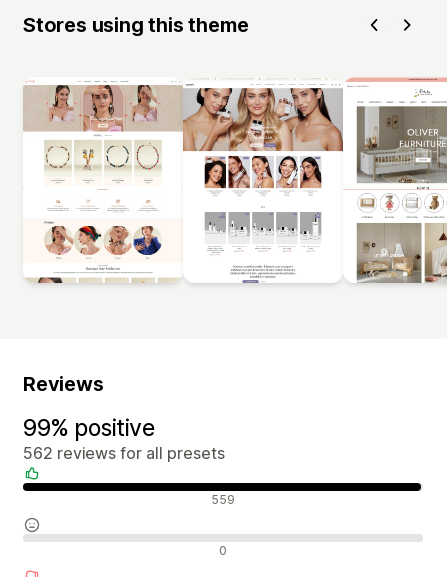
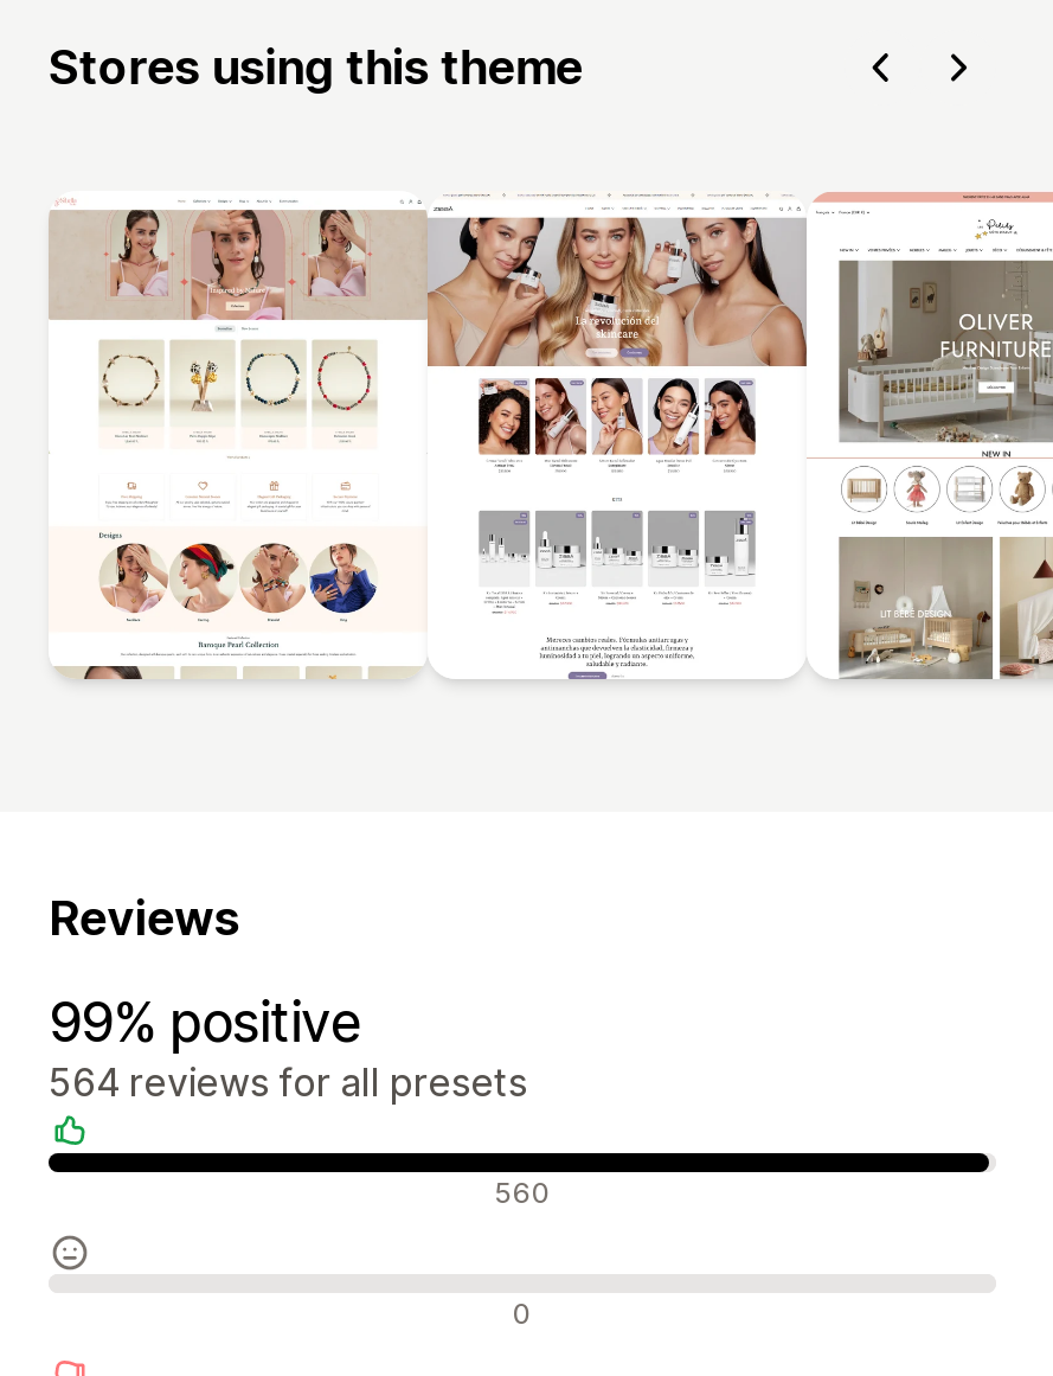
- 562 reviews for all presets
+ 564 reviews for all presets

- 559
+ 560
